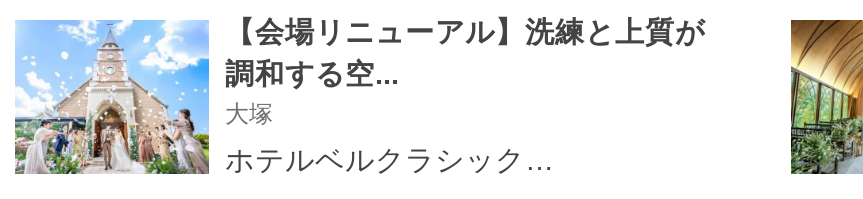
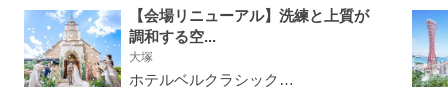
- [image]
+ [image]
